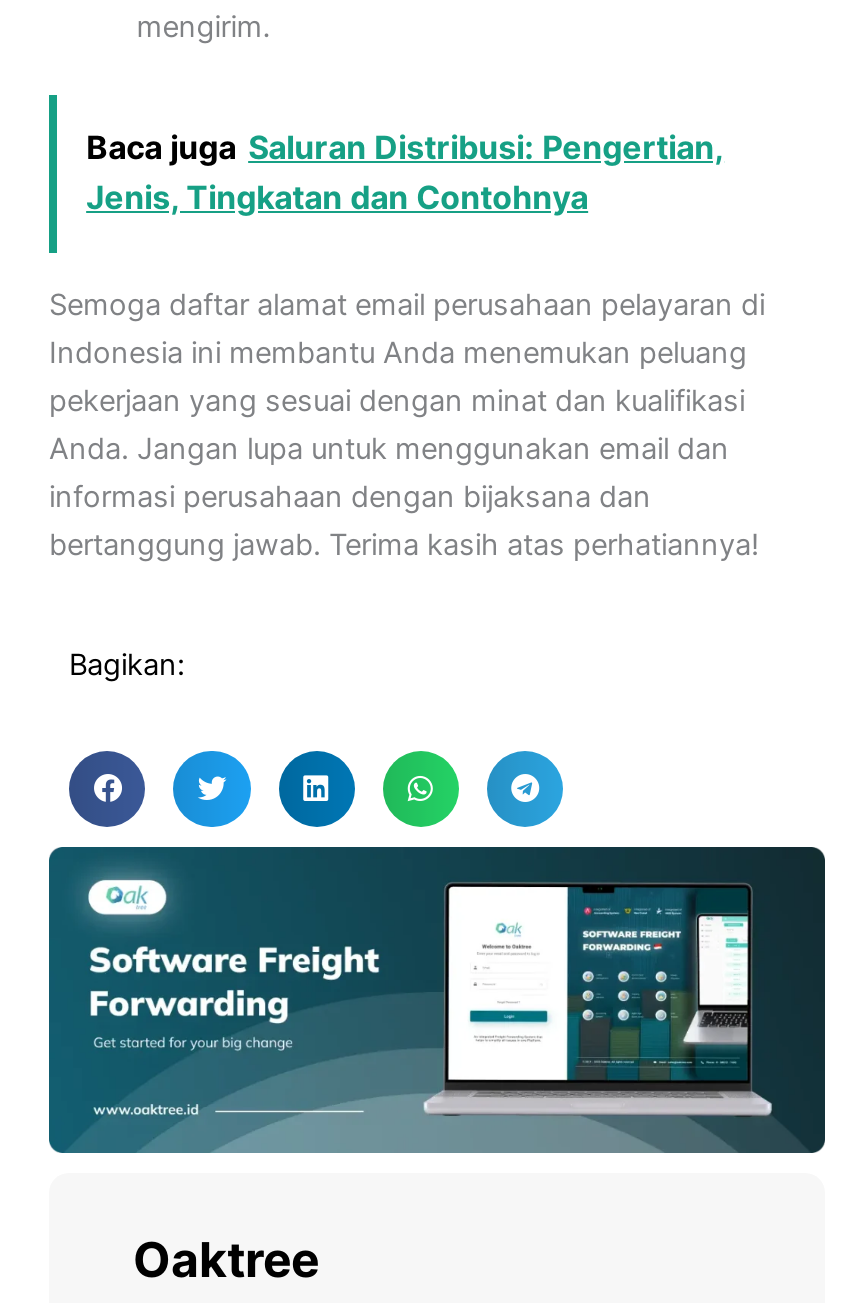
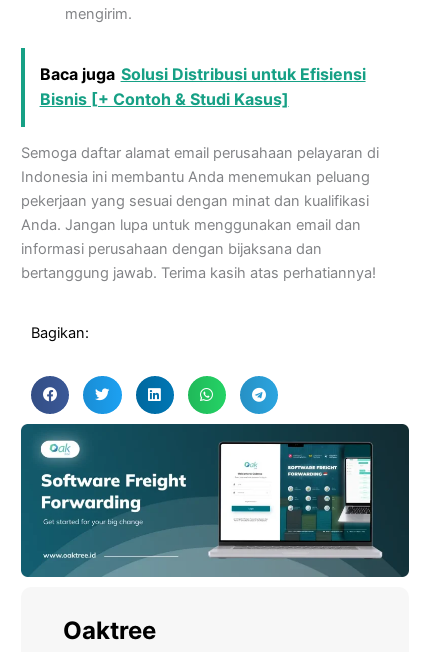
- Baca juga Saluran Distribusi: Pengertian,
- Jenis, Tingkatan dan Contohnya
+ Baca juga Solusi Distribusi untuk Efisiensi
+ Bisnis [+ Contoh & Studi Kasus]
